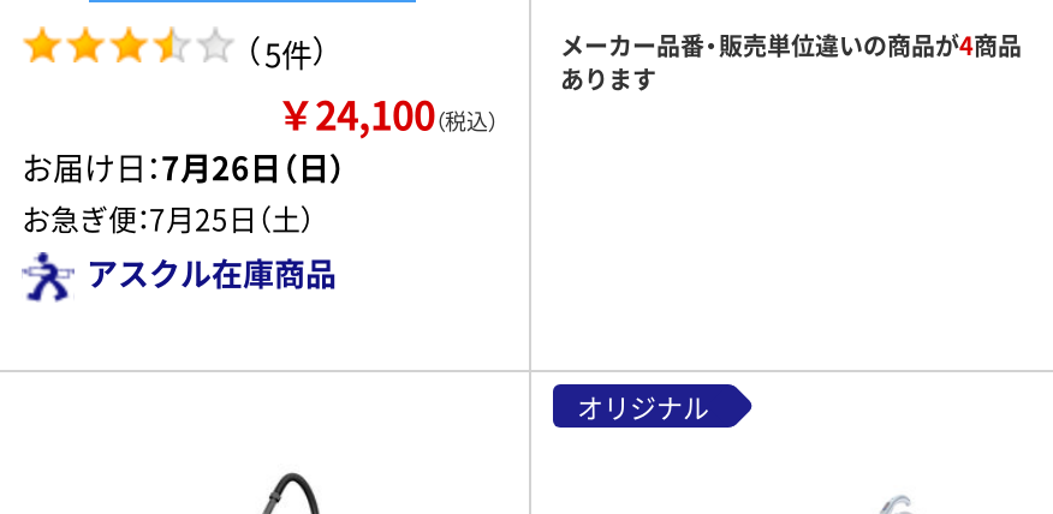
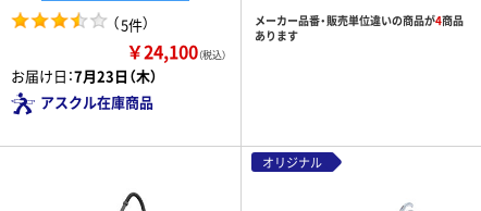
- お届け日：7月26日（日）
- お急ぎ便：7月25日（土）
+ お届け日：7月23日（木）
